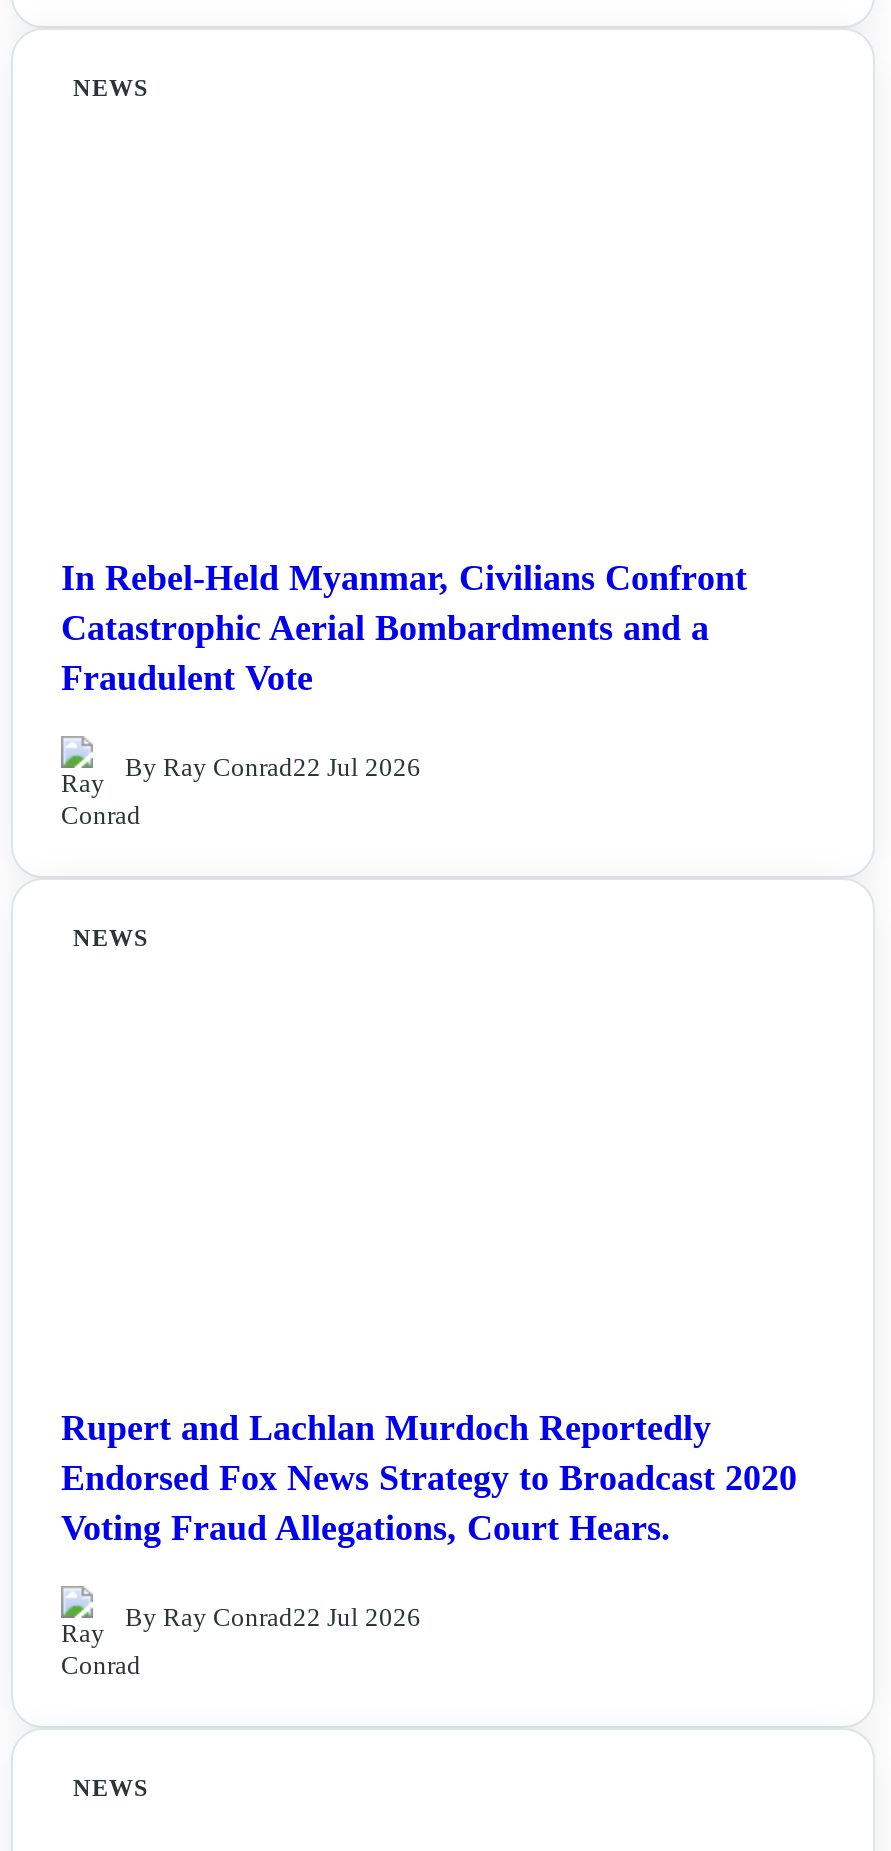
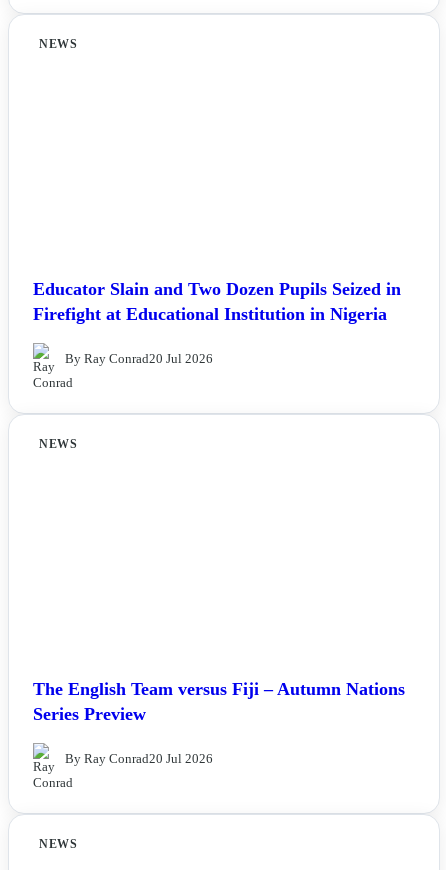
- In Rebel-Held Myanmar, Civilians Confront
- Catastrophic Aerial Bombardments and a
- Fraudulent Vote
+ Educator Slain and Two Dozen Pupils Seized in
+ Firefight at Educational Institution in Nigeria

- By Ray Conrad22 Jul 2026
+ By Ray Conrad20 Jul 2026

- Rupert and Lachlan Murdoch Reportedly
- Endorsed Fox News Strategy to Broadcast 2020
- Voting Fraud Allegations, Court Hears.
+ The English Team versus Fiji – Autumn Nations
+ Series Preview

- By Ray Conrad22 Jul 2026
+ By Ray Conrad20 Jul 2026
